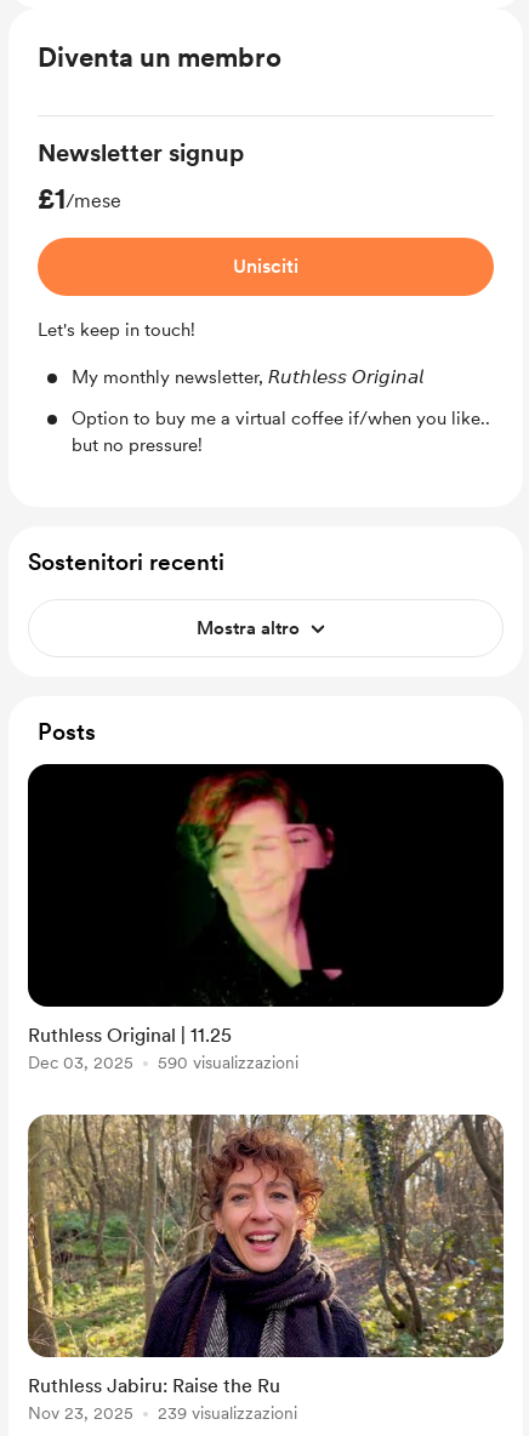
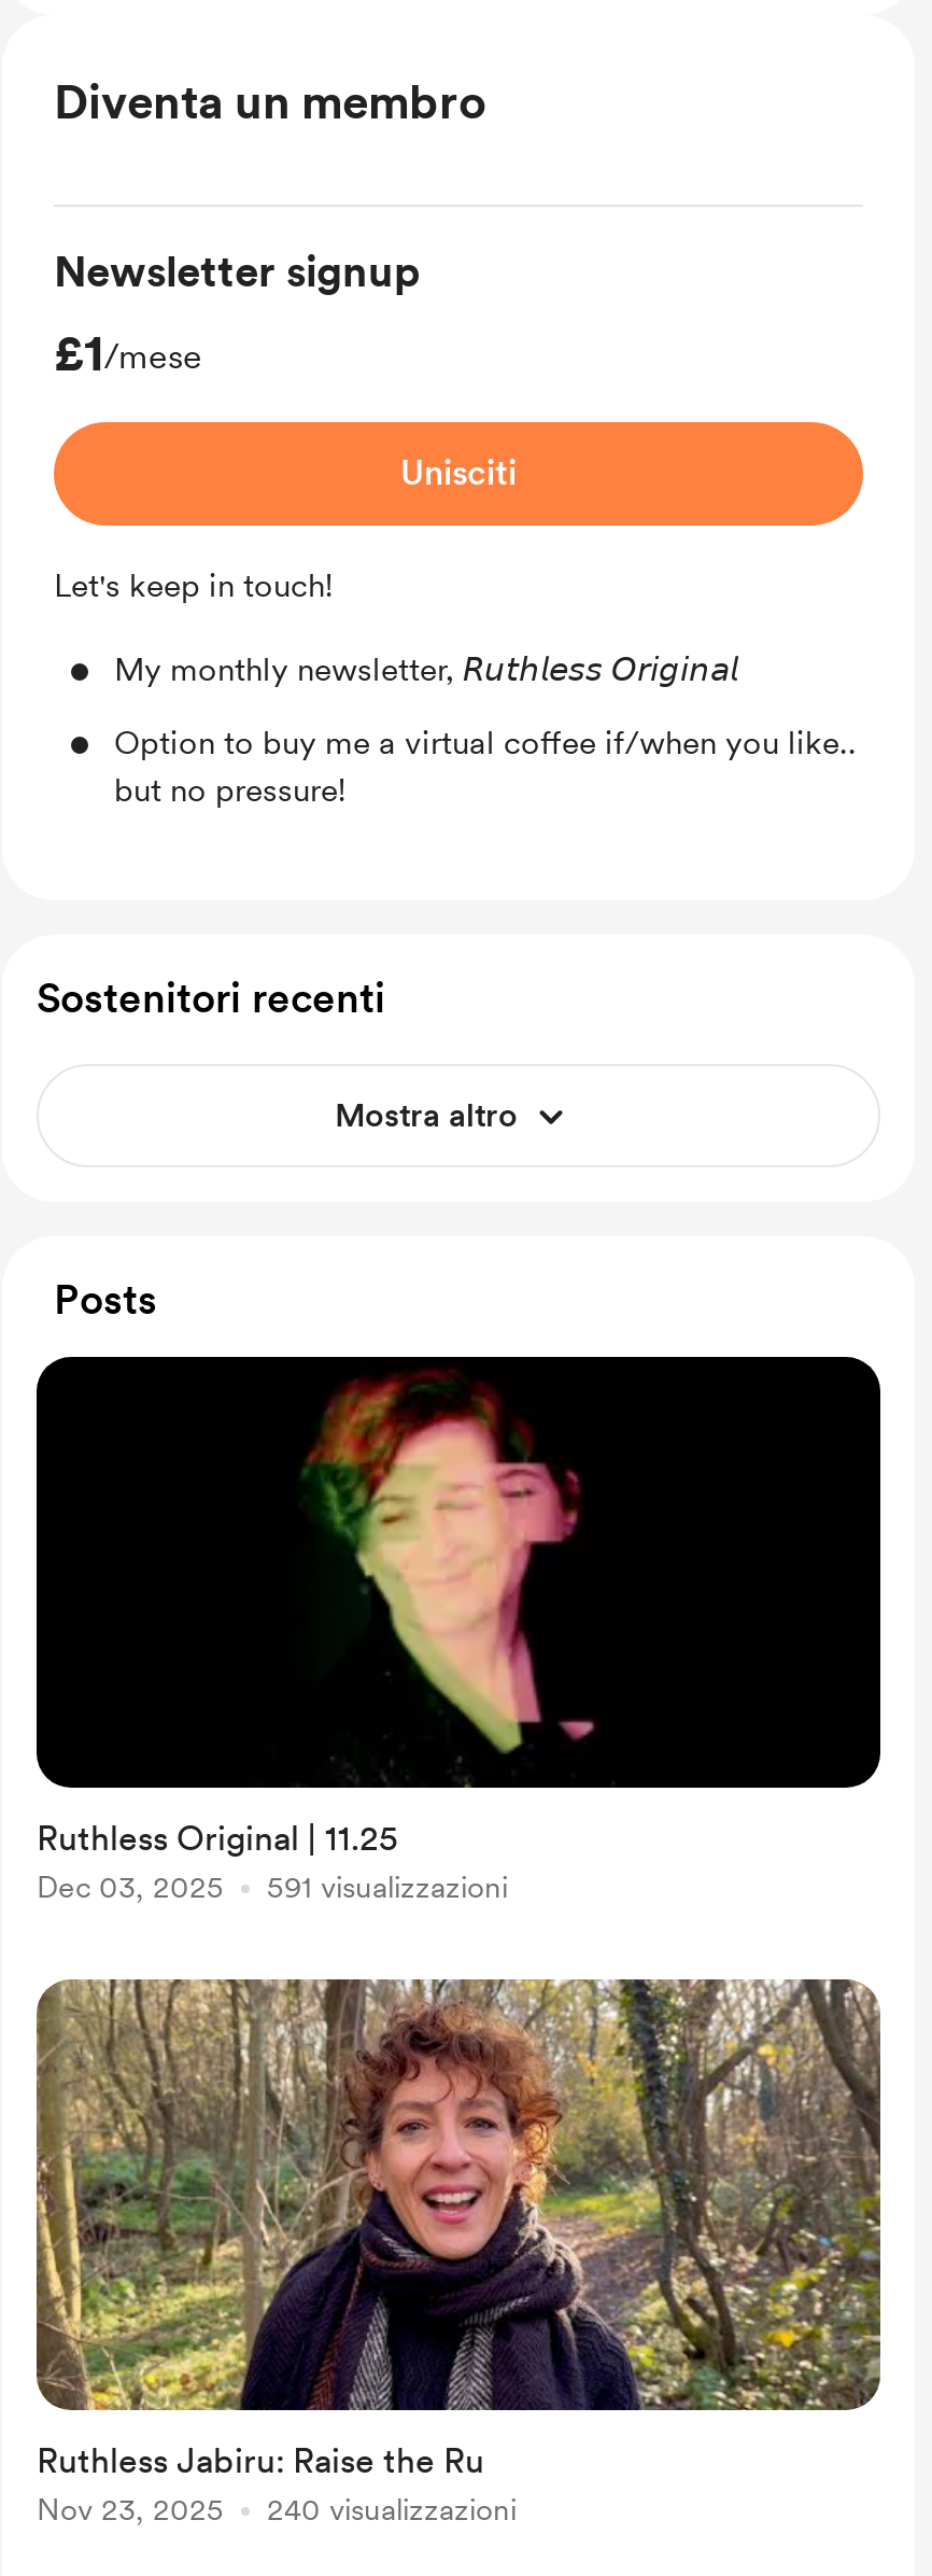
- 590 visualizzazioni
+ 591 visualizzazioni

- 239 visualizzazioni
+ 240 visualizzazioni
